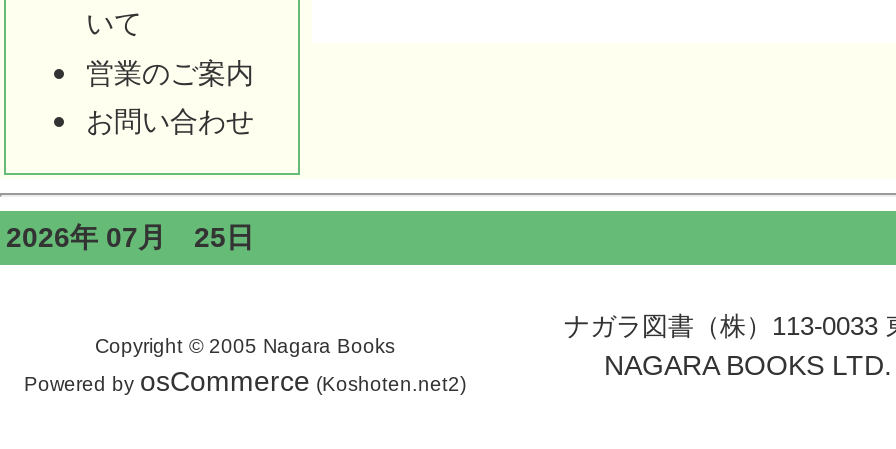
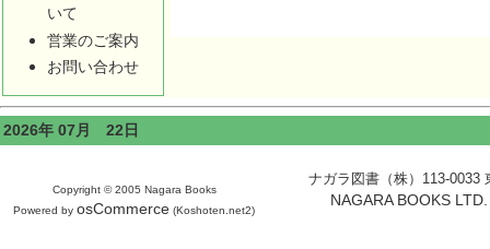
- 2026年 07月 25日
+ 2026年 07月 22日
